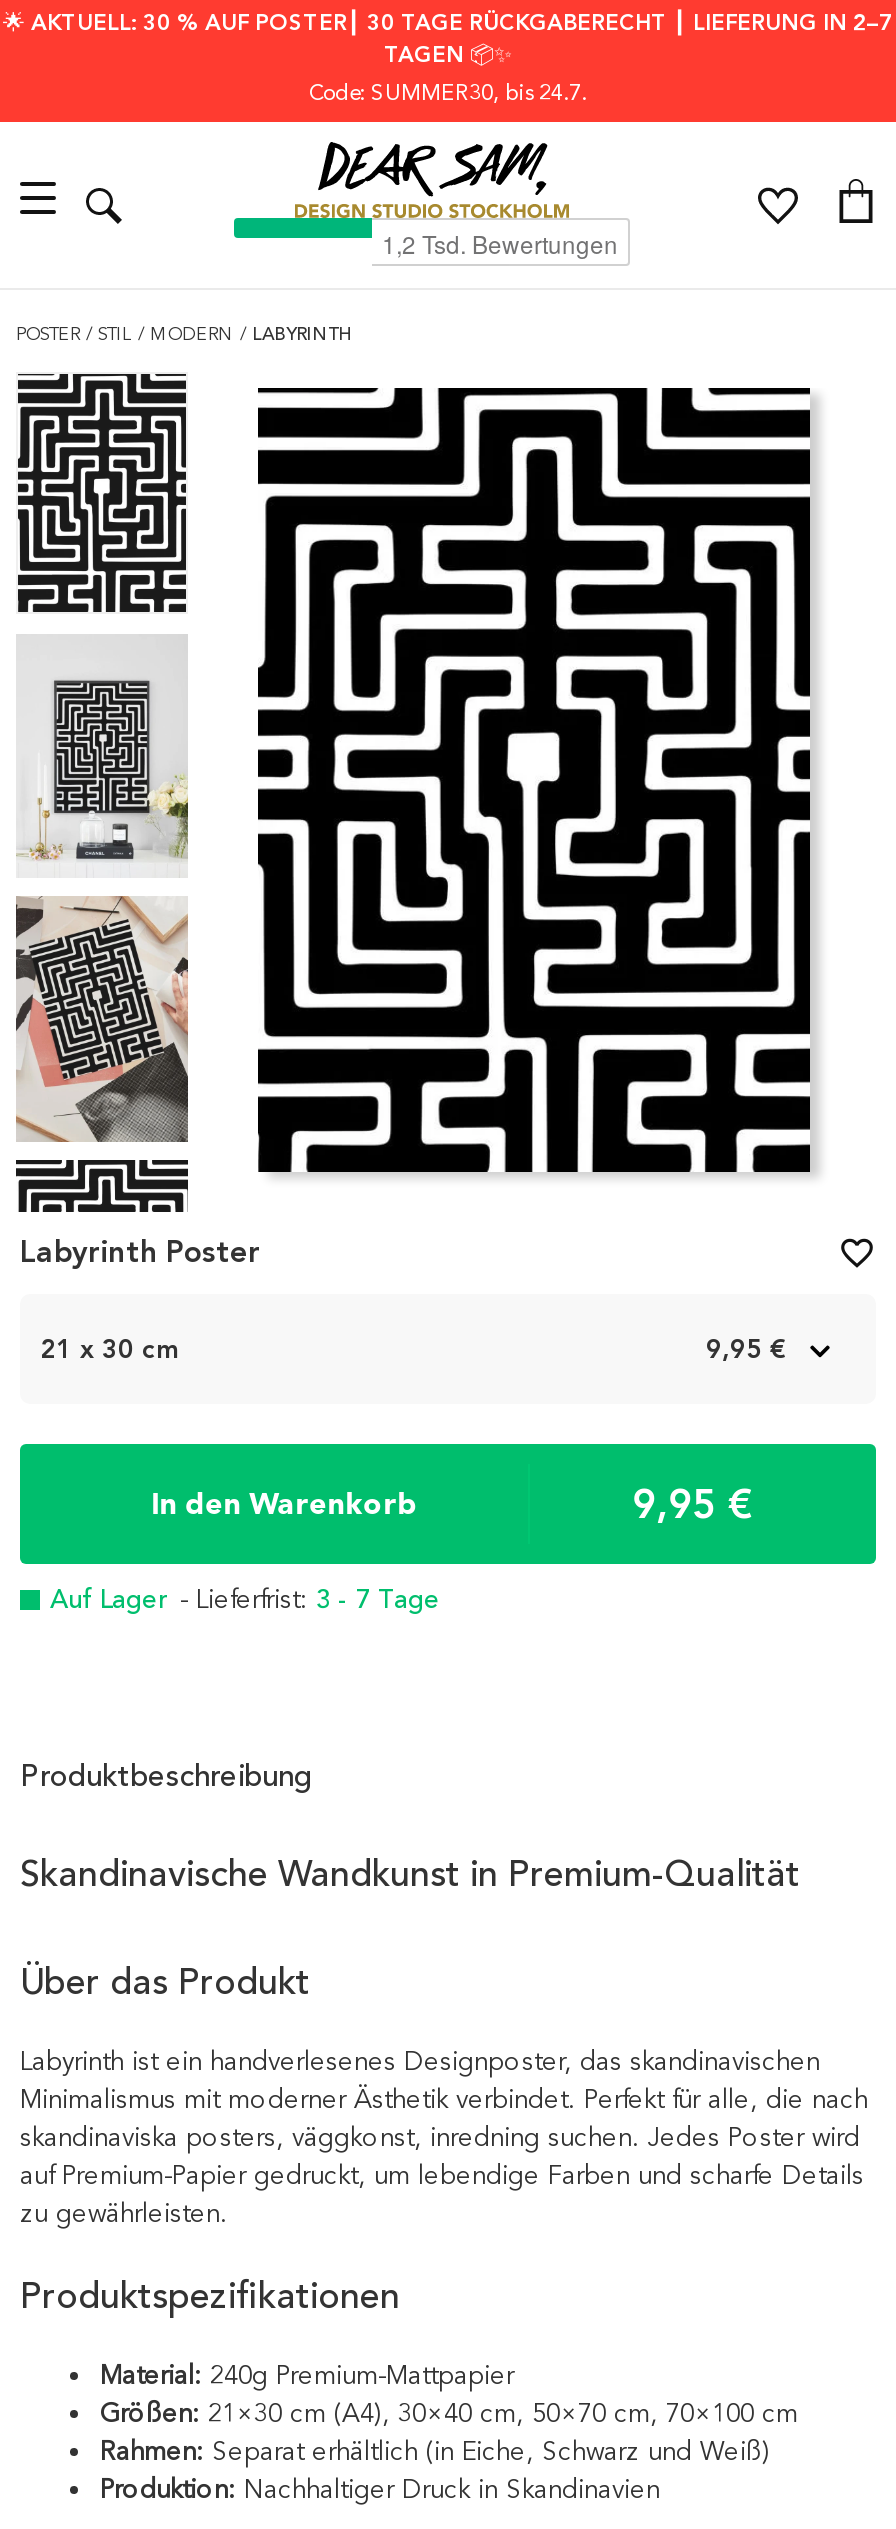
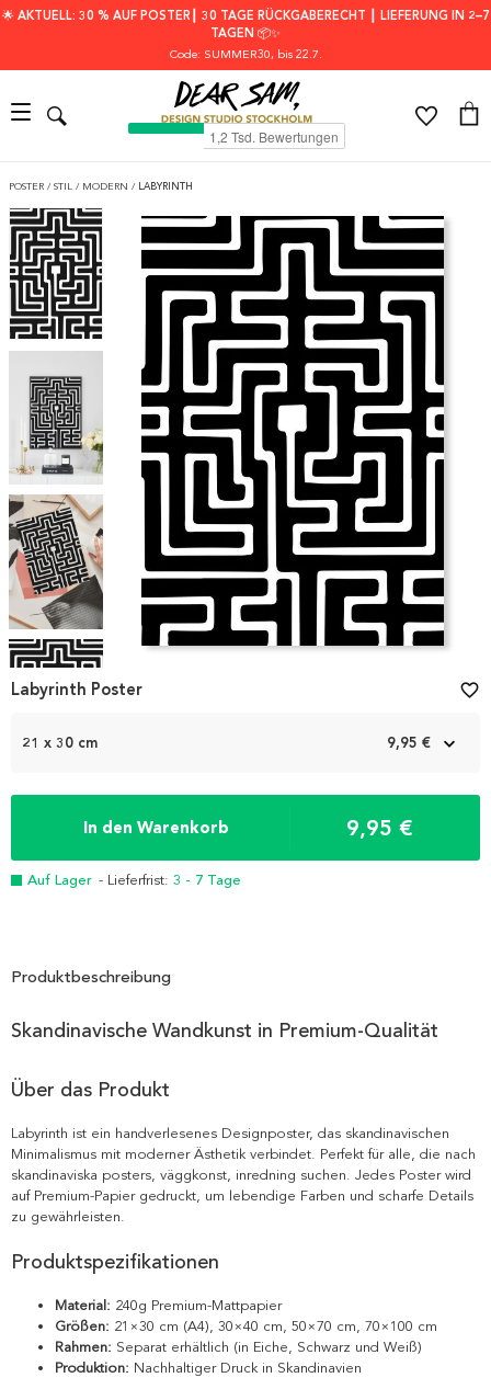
- Code: SUMMER30, bis 24.7.
+ Code: SUMMER30, bis 22.7.
